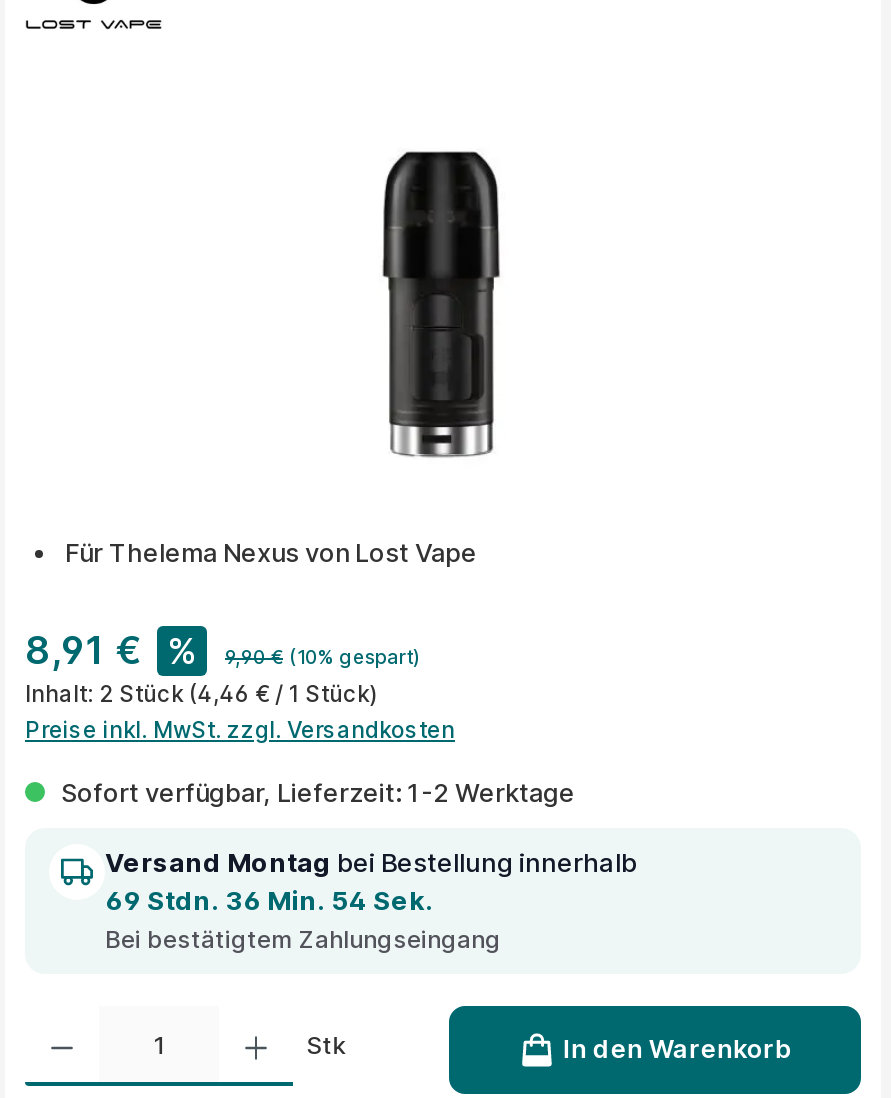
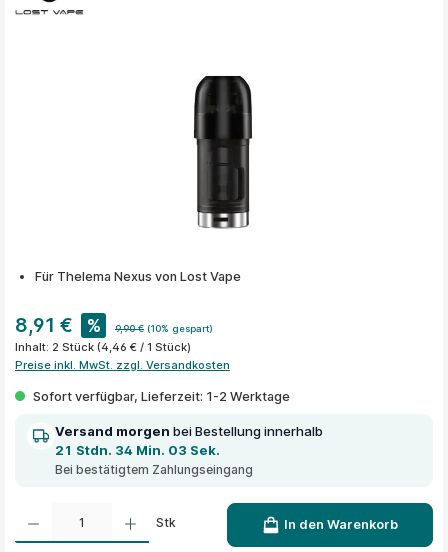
- Versand Montag bei Bestellung innerhalb
+ Versand morgen bei Bestellung innerhalb

- 69 Stdn. 36 Min. 54 Sek.
+ 21 Stdn. 34 Min. 03 Sek.
